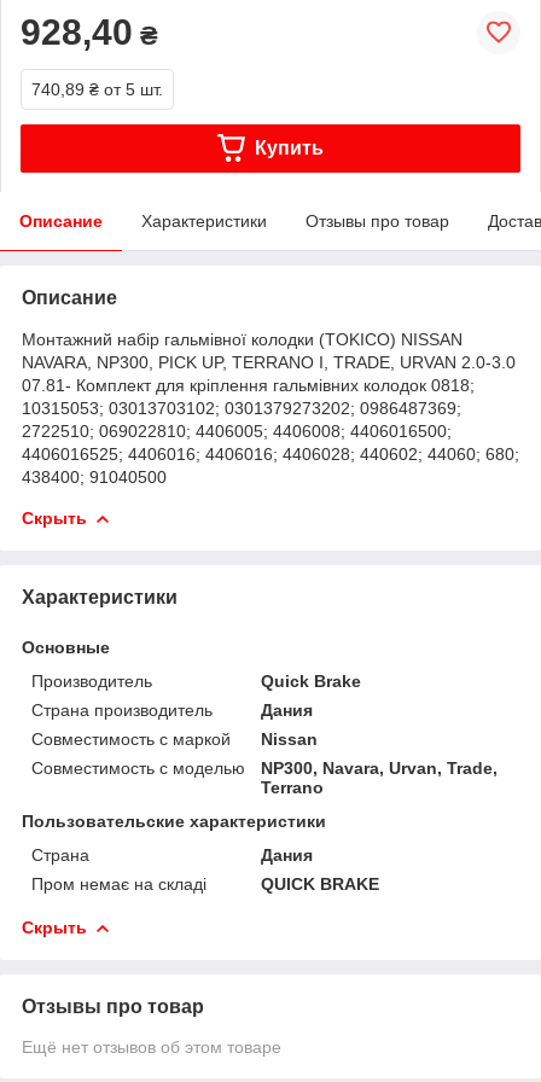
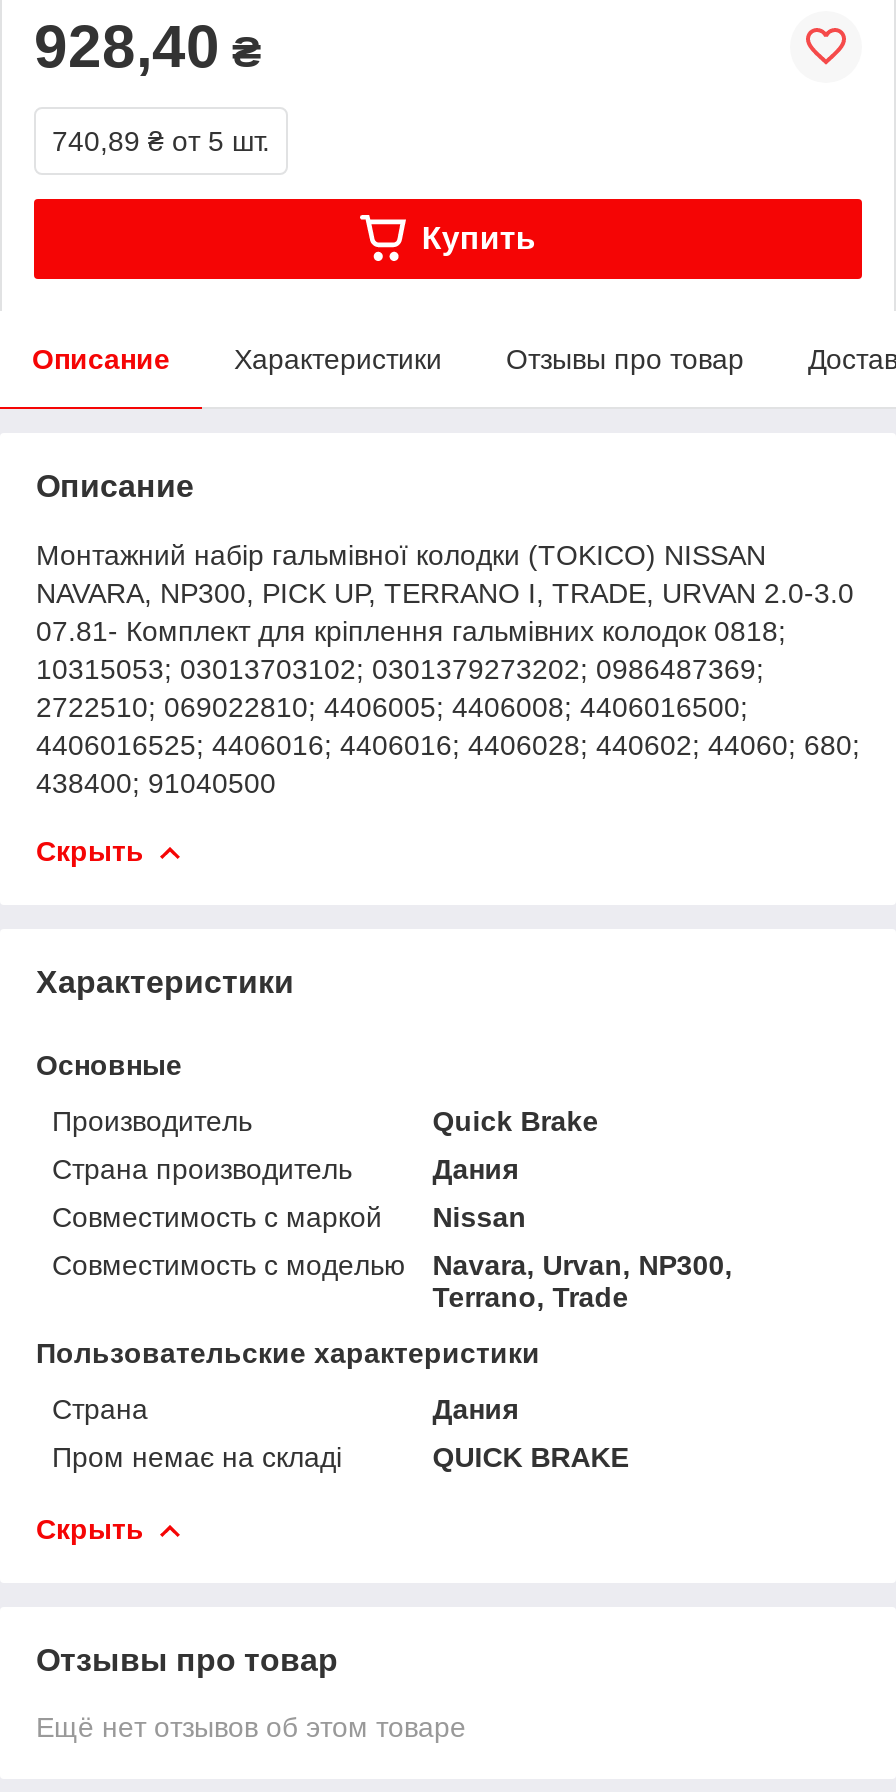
- NP300, Navara, Urvan, Trade,
- Terrano
+ Navara, Urvan, NP300,
+ Terrano, Trade
